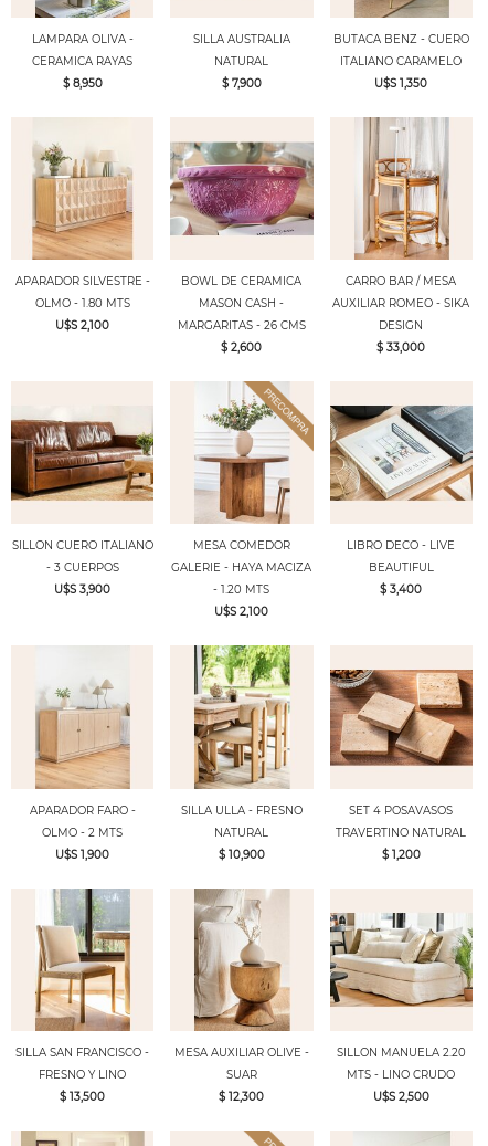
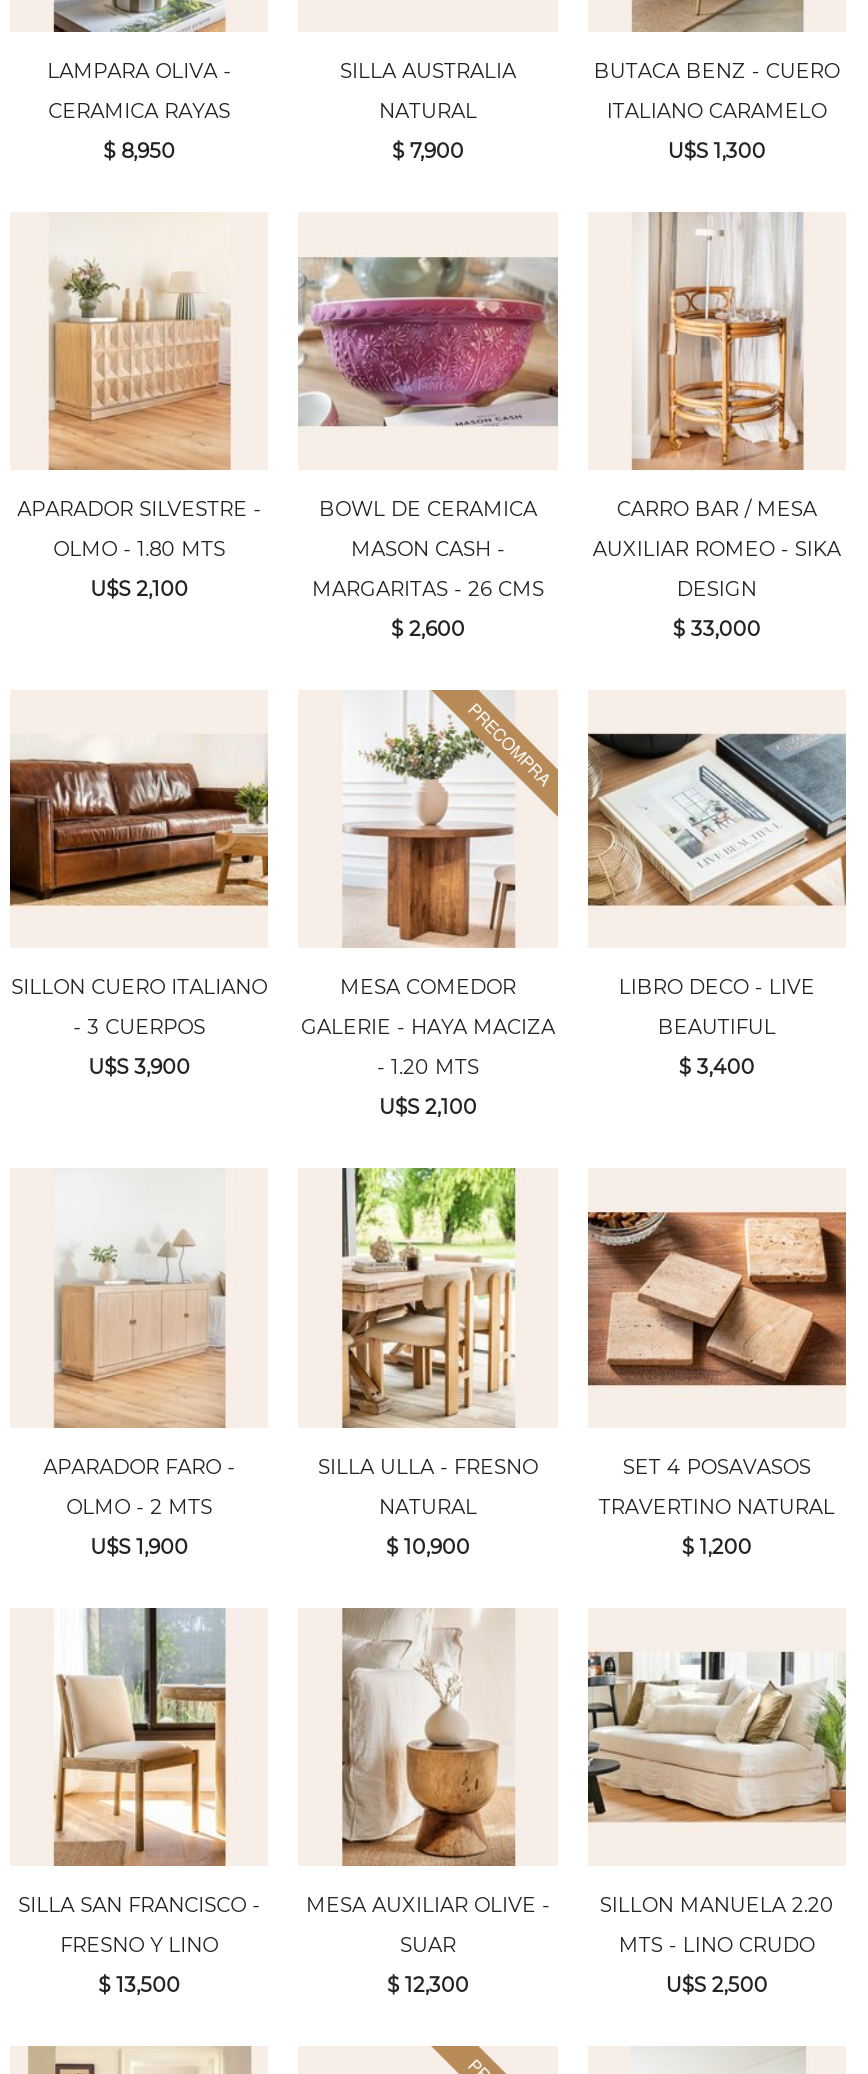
- U$S 1,350
+ U$S 1,300
